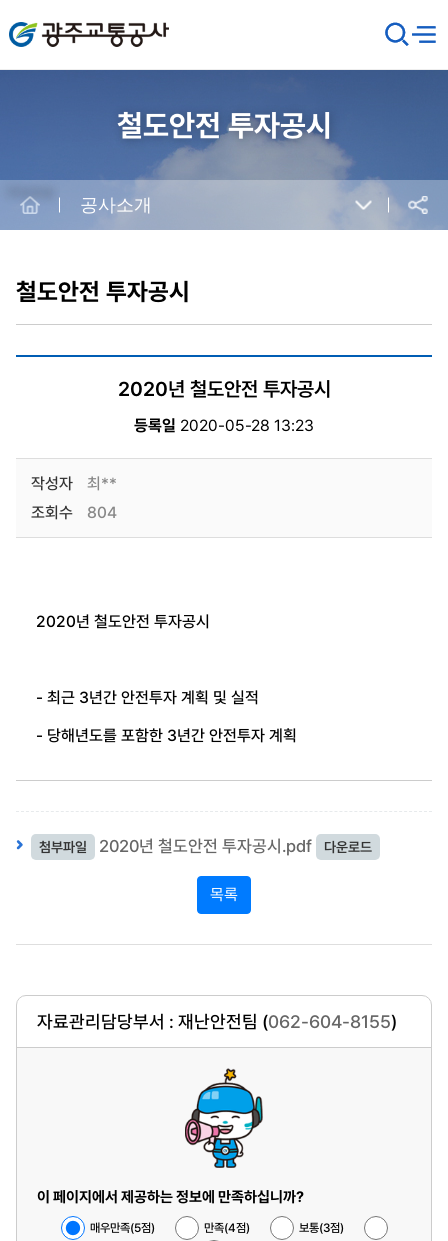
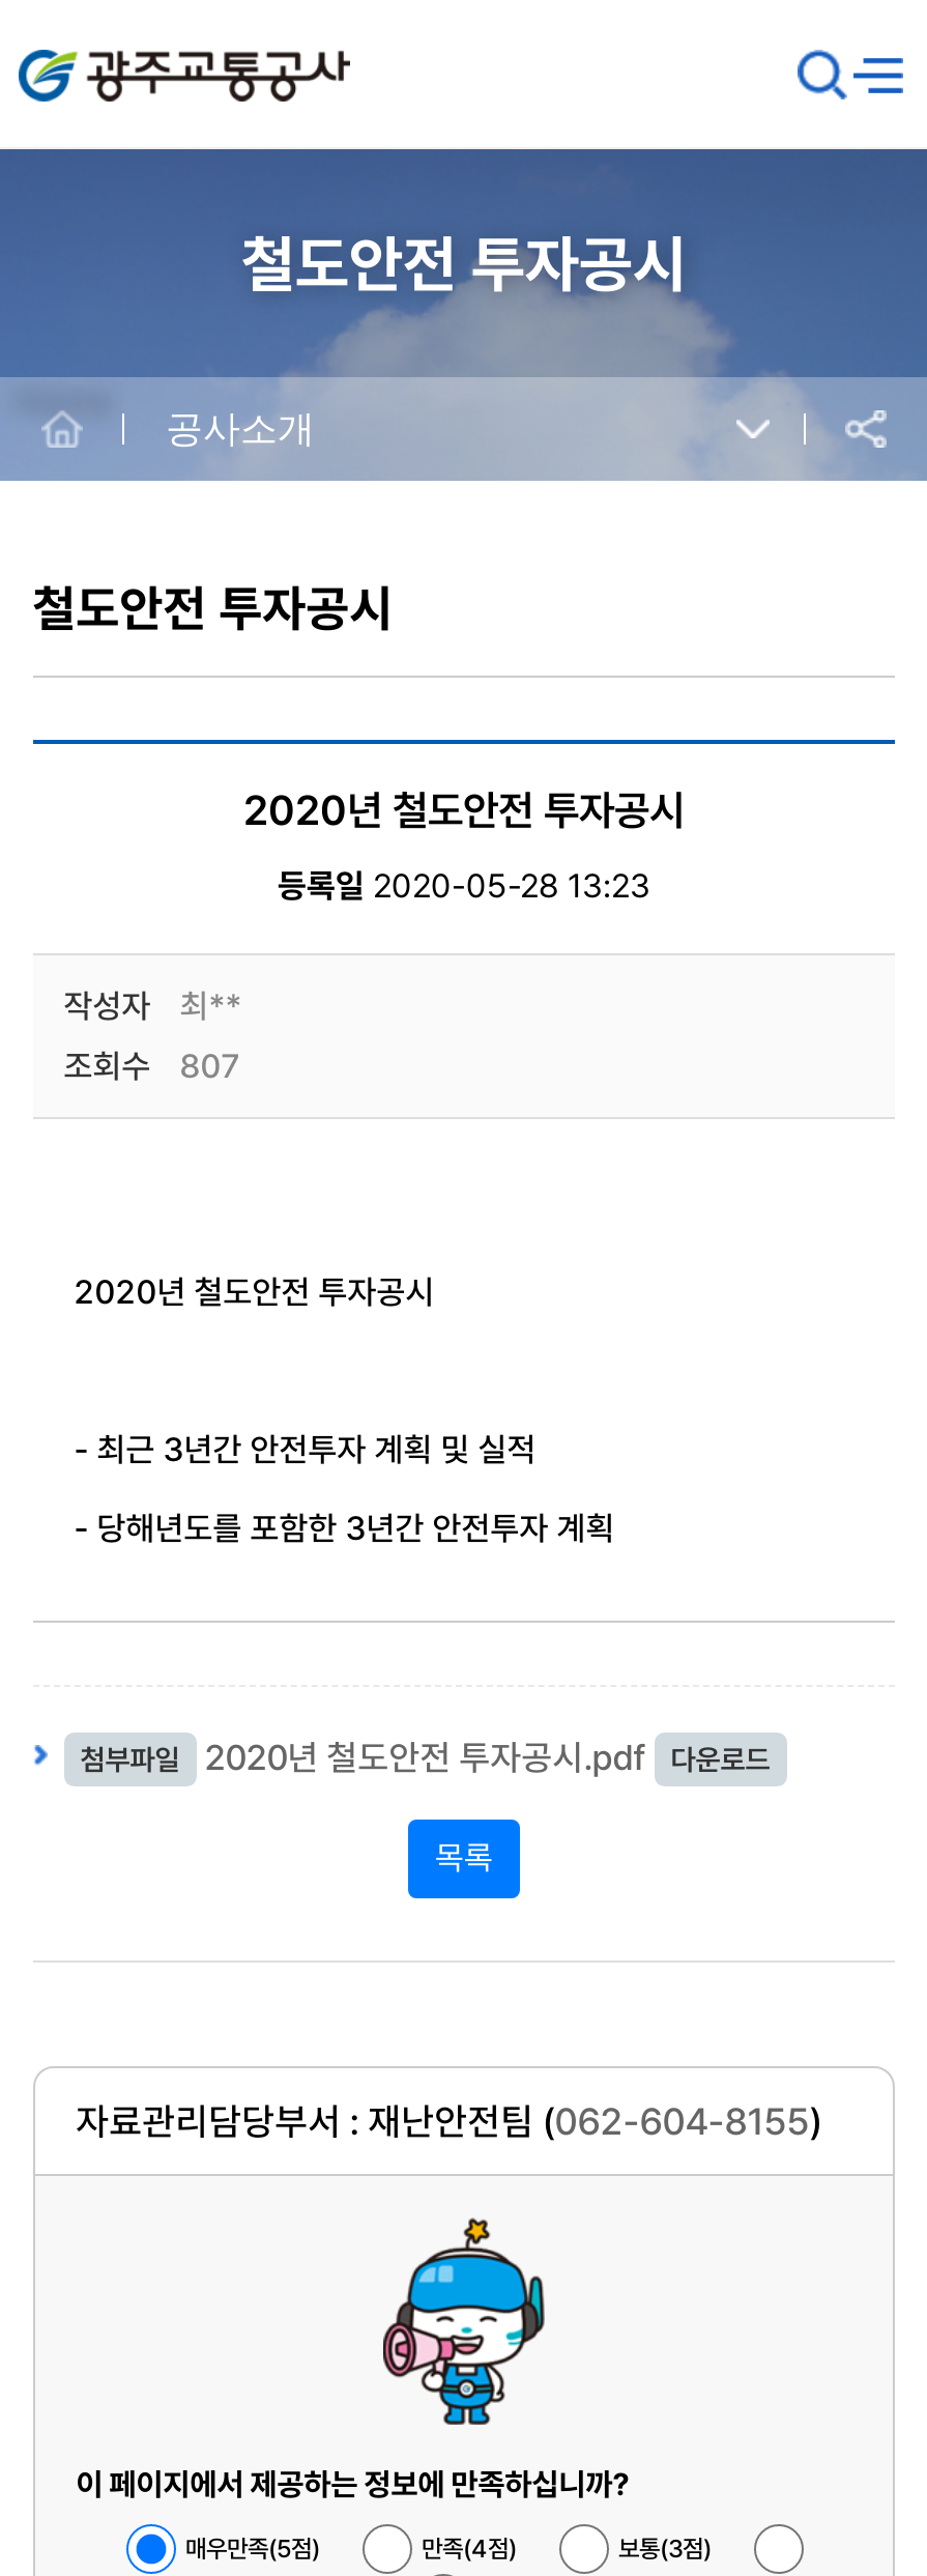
- 조회수 804
+ 조회수 807
